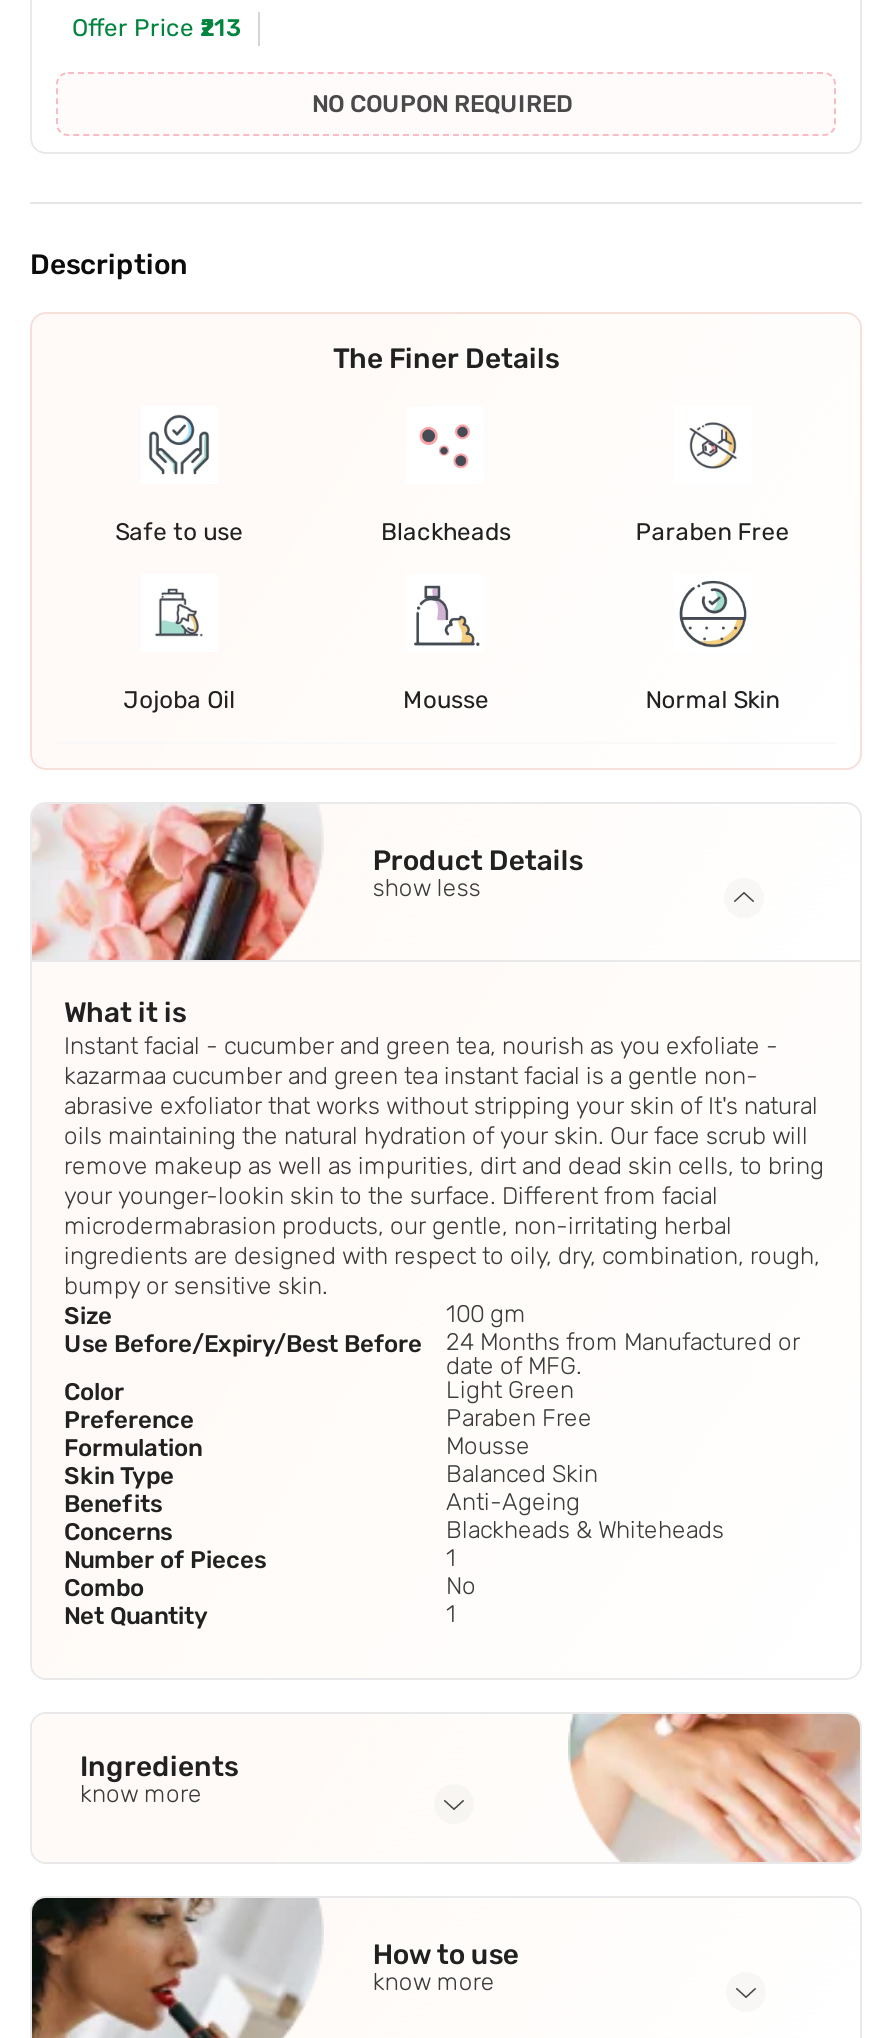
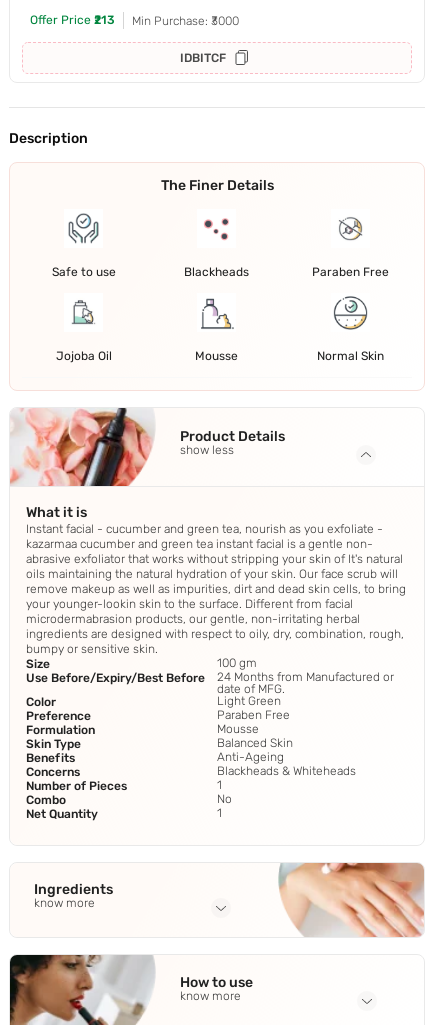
- NO COUPON REQUIRED
+ Min Purchase: ₹3000
+ IDBITCF
